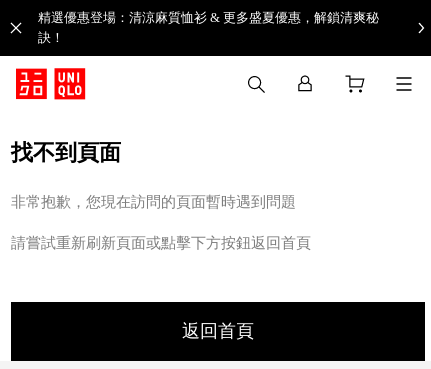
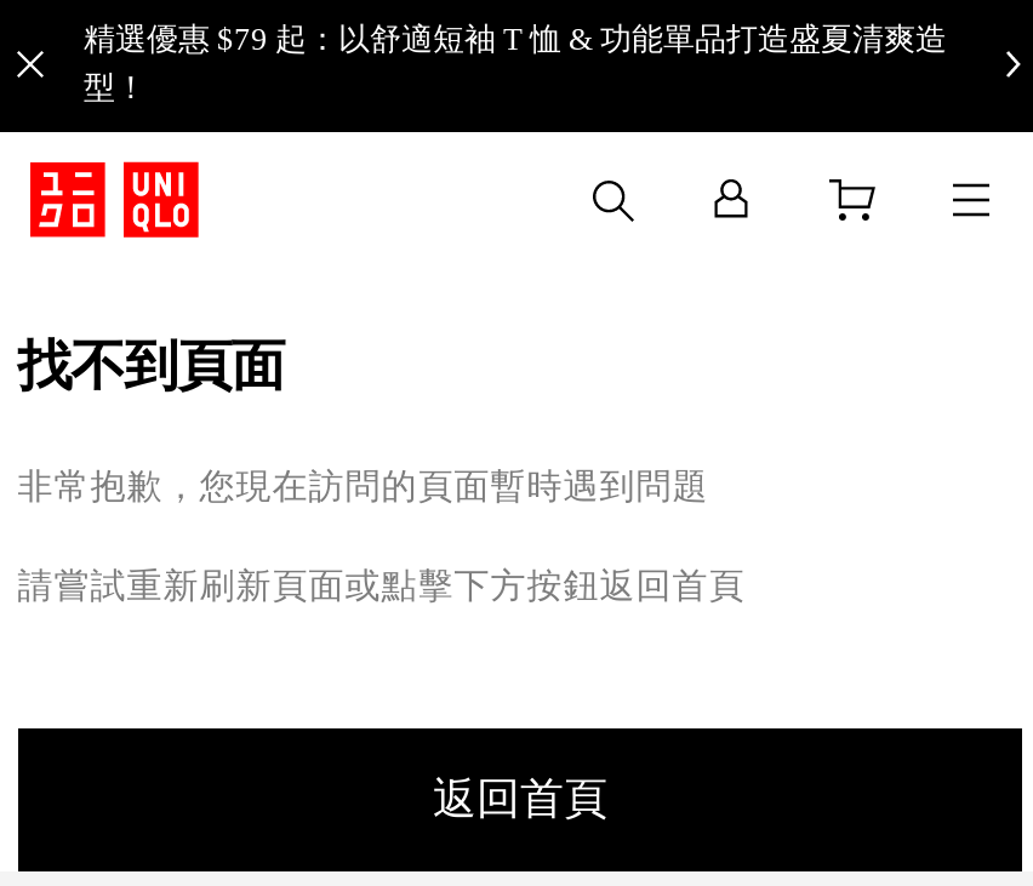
- 精選優惠登場：清涼麻質恤衫 & 更多盛夏優惠，解鎖清爽秘
- 訣！
+ 精選優惠 $79 起：以舒適短袖 T 恤 & 功能單品打造盛夏清爽造
+ 型！
